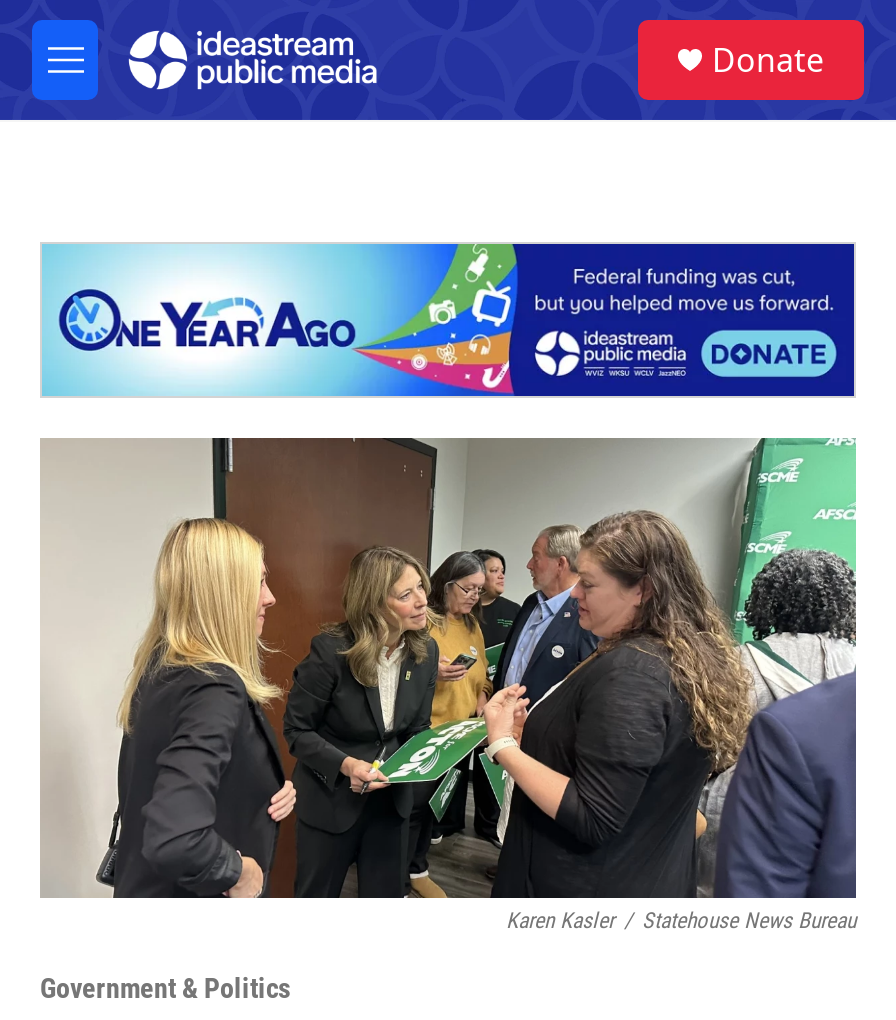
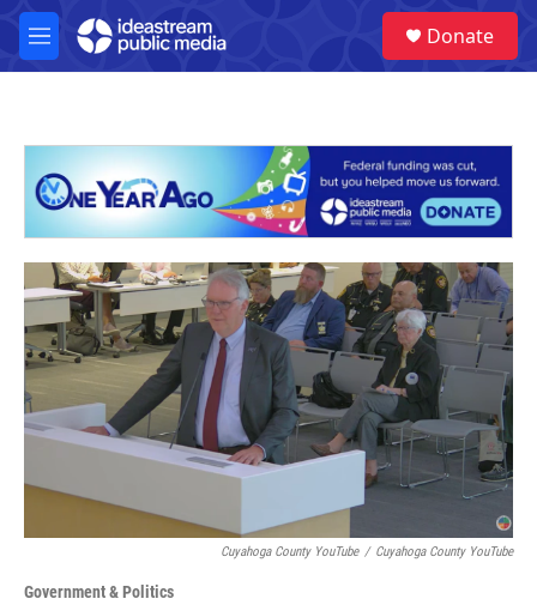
- [image]
- Karen Kasler / Statehouse News Bureau
+ [image]
+ Cuyahoga County YouTube / Cuyahoga County YouTube
